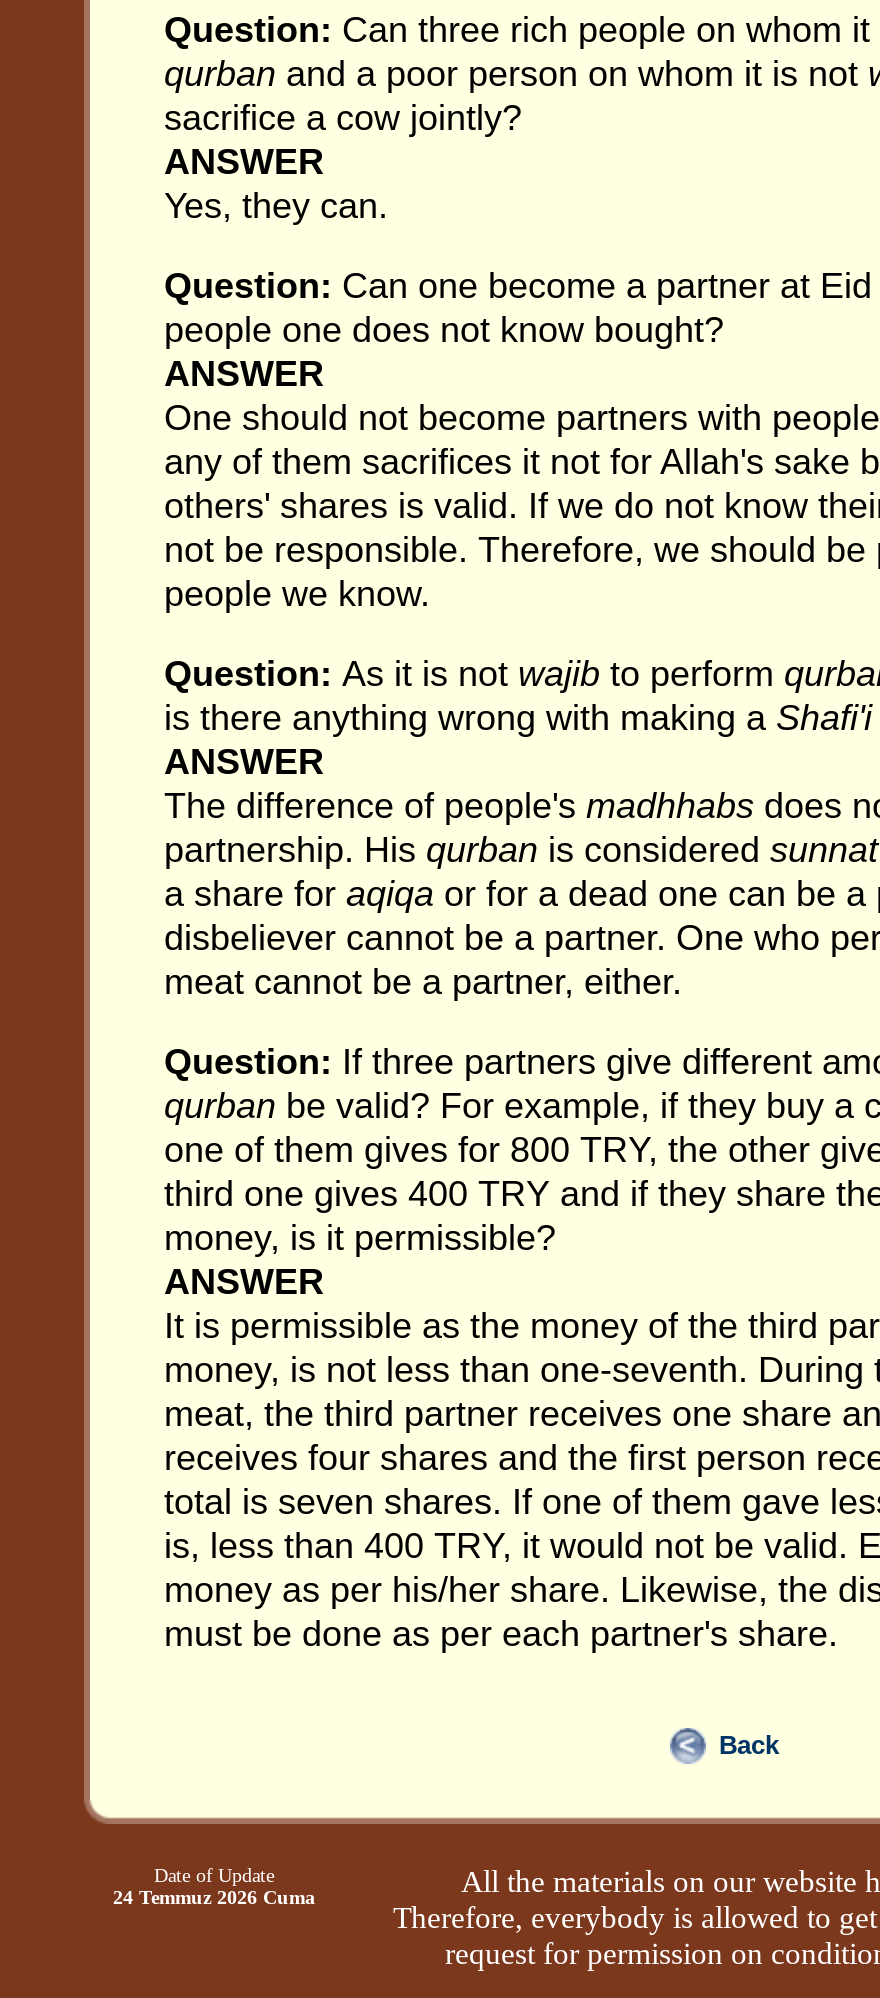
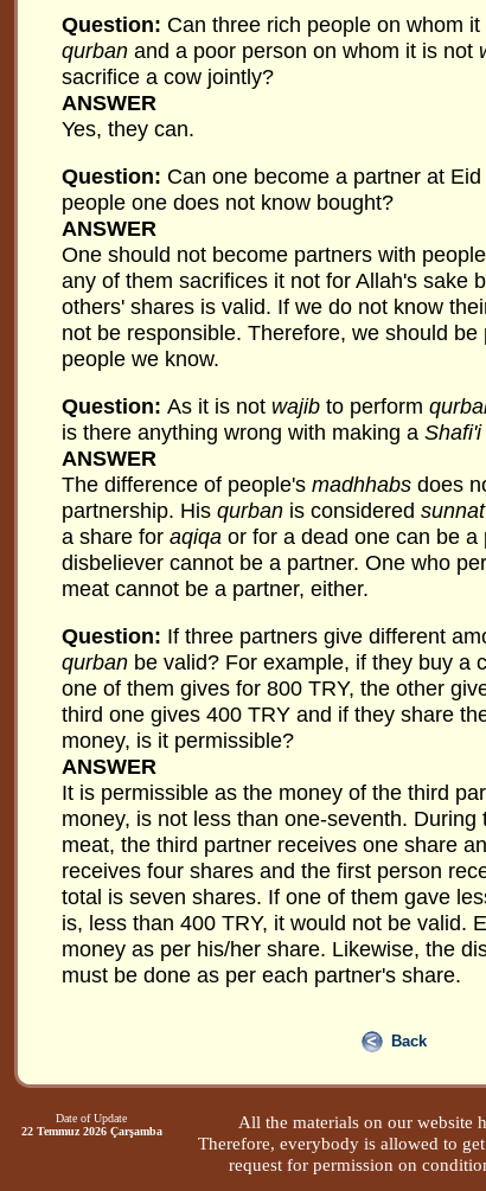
- 24 Temmuz 2026 Cuma
+ 22 Temmuz 2026 Çarşamba
